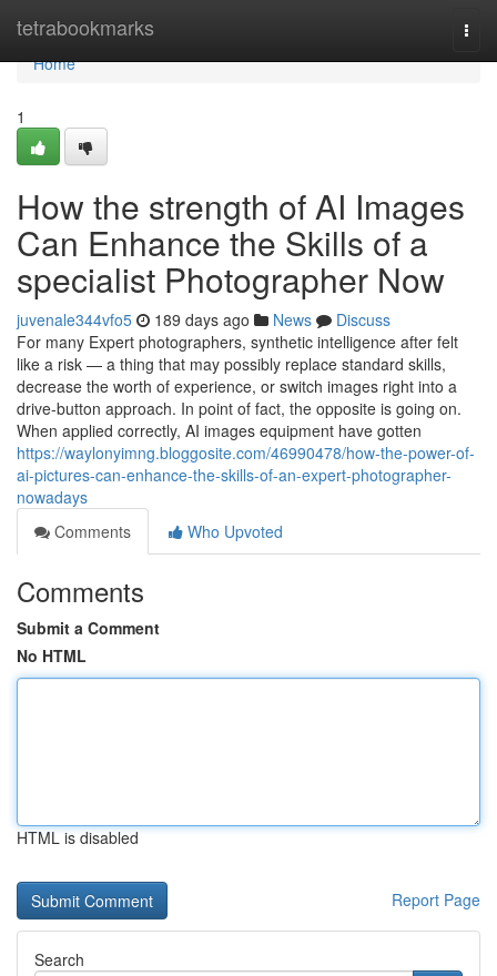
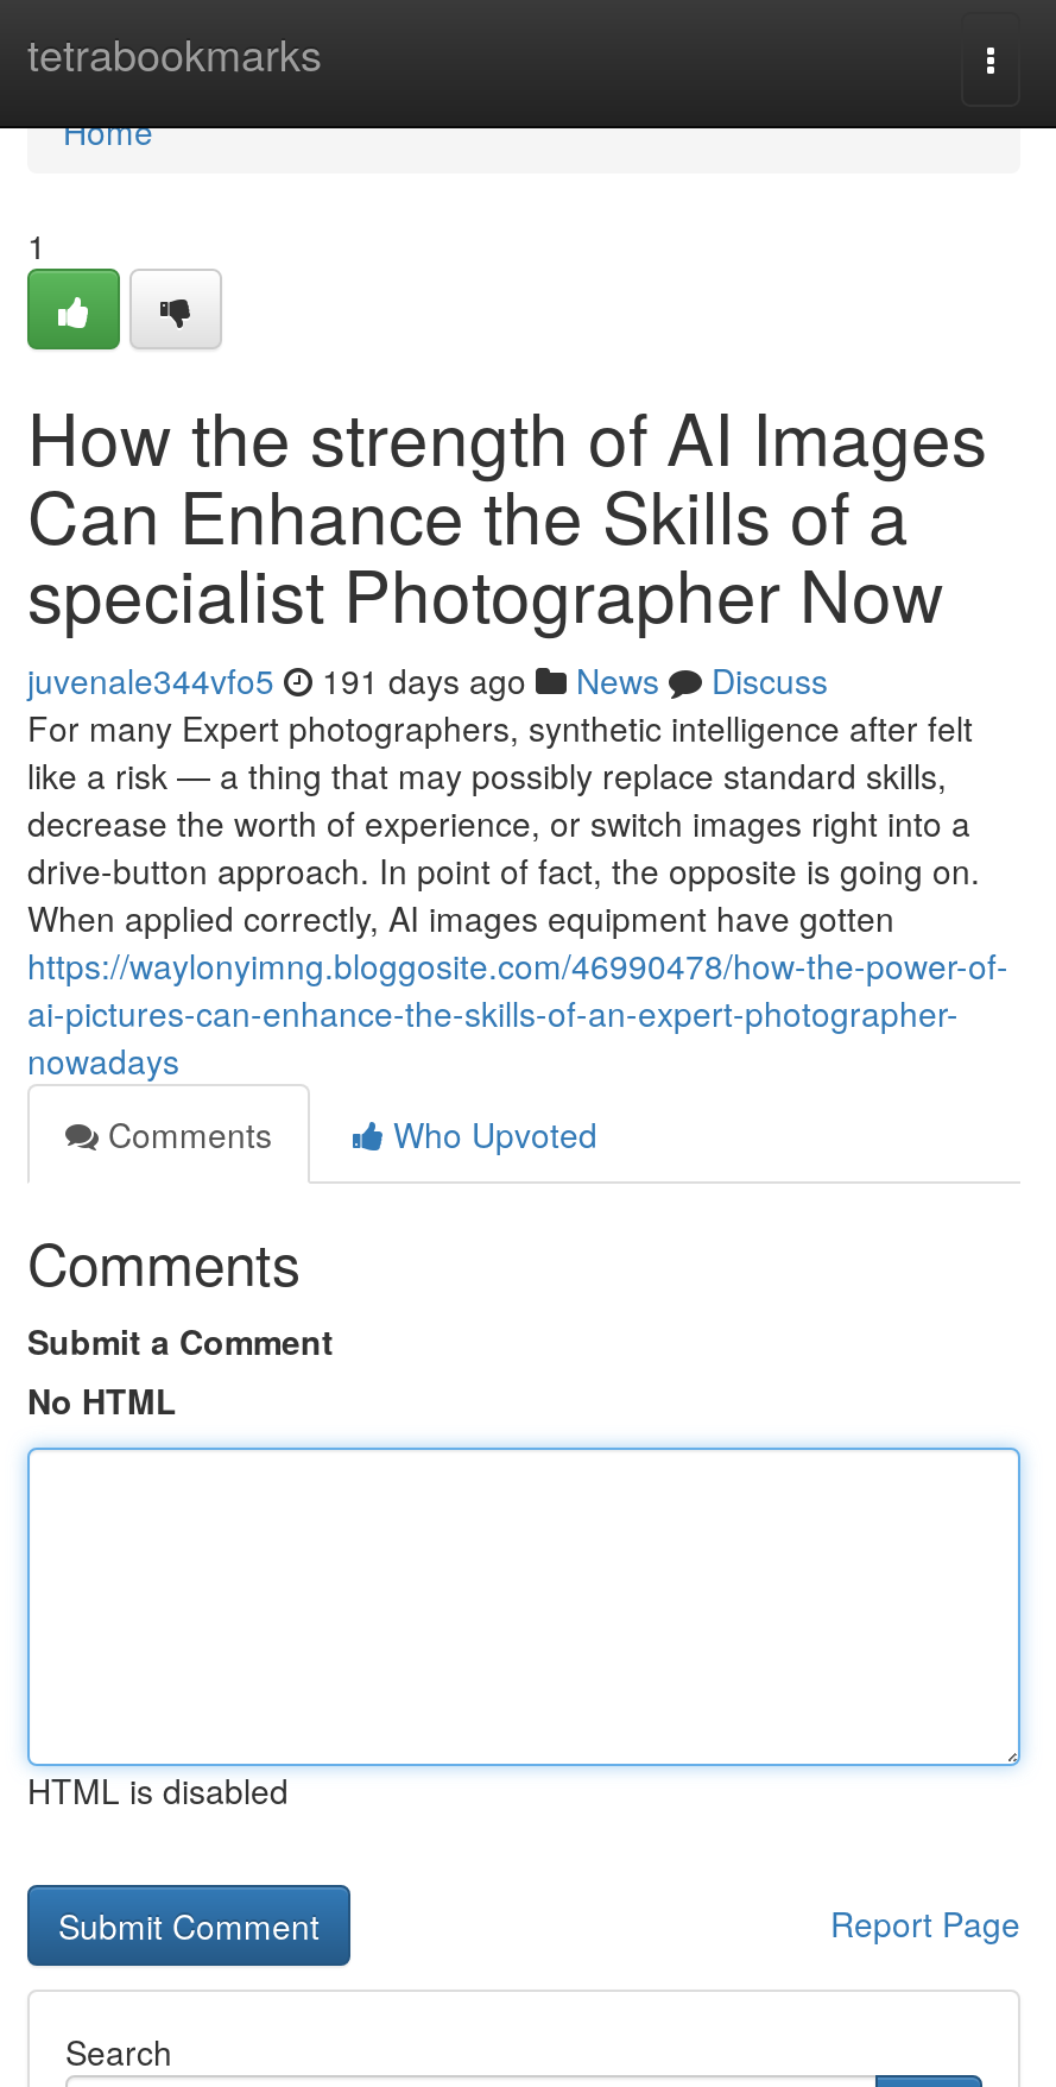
- juvenale344vfo5 189 days ago News Discuss
+ juvenale344vfo5 191 days ago News Discuss
